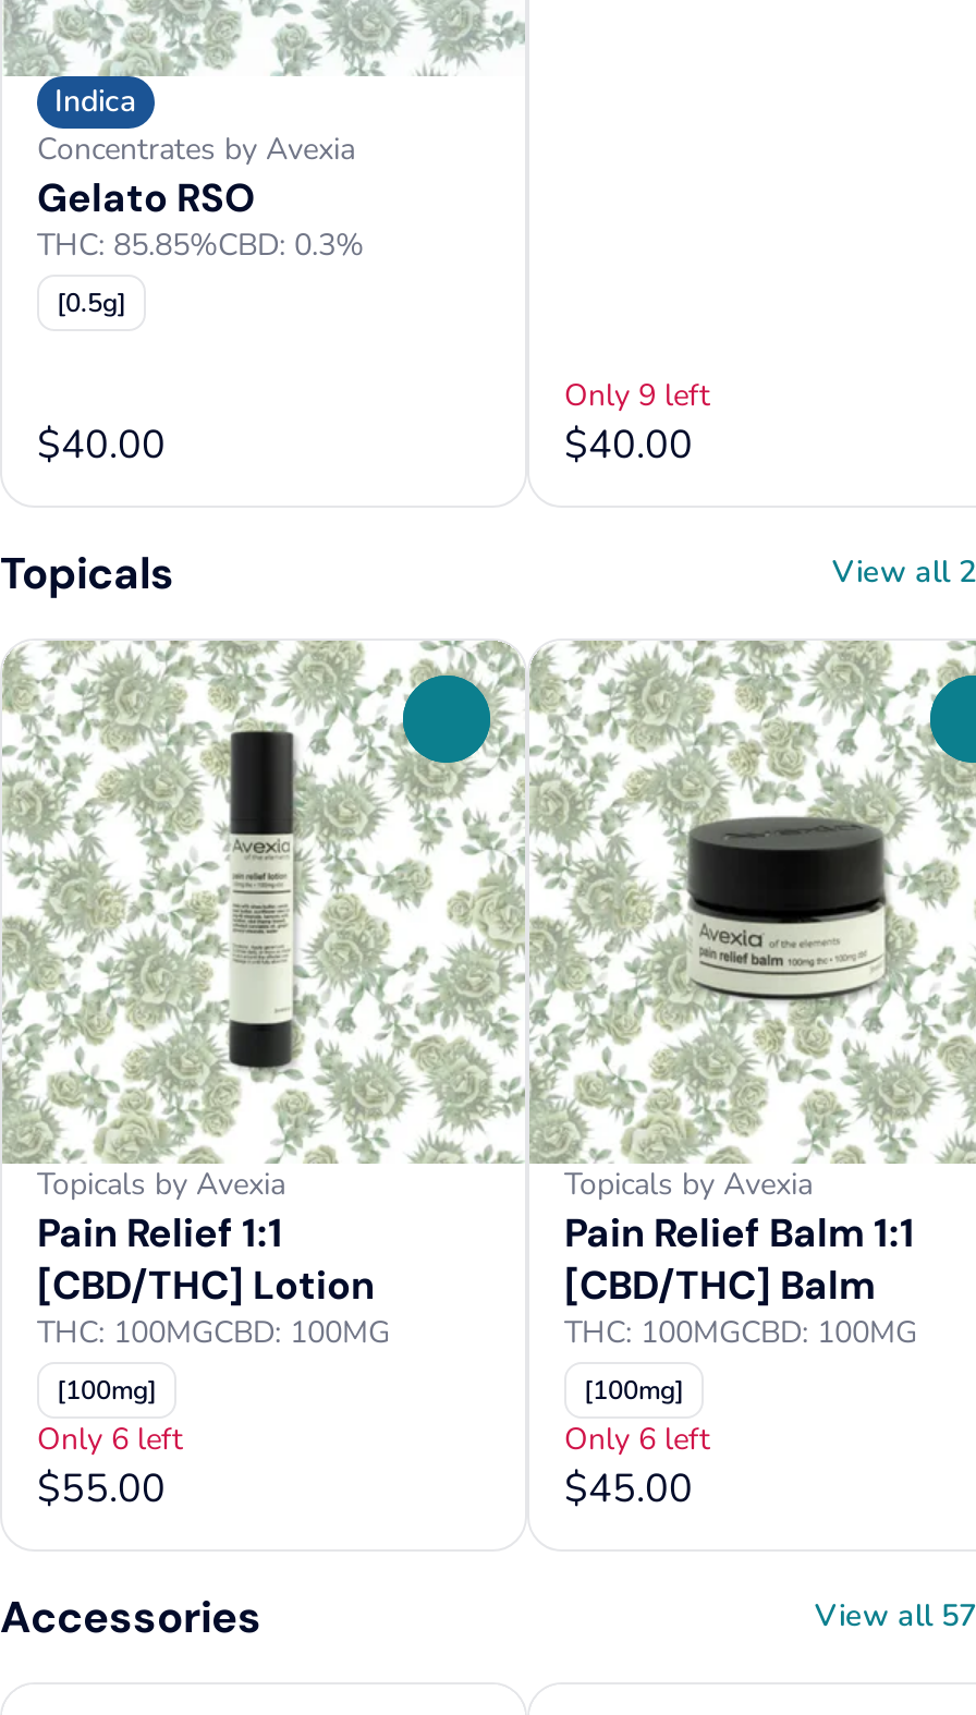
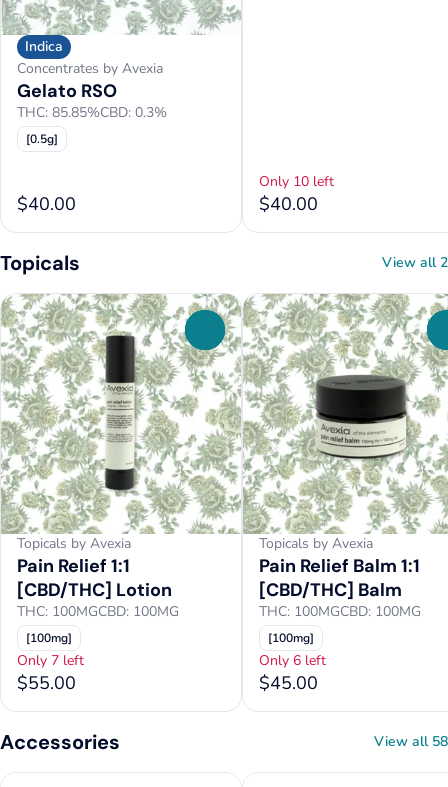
- Only 9 left
+ Only 10 left

- Only 6 left
+ Only 7 left

- View all 57
+ View all 58
